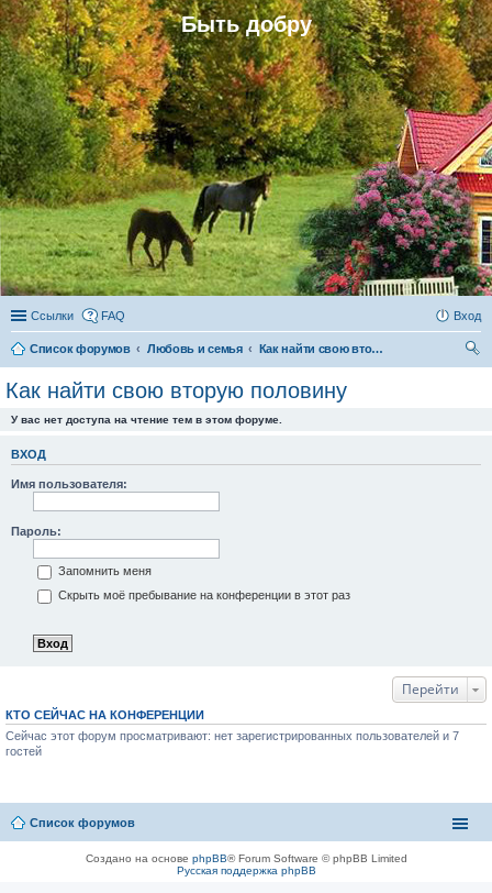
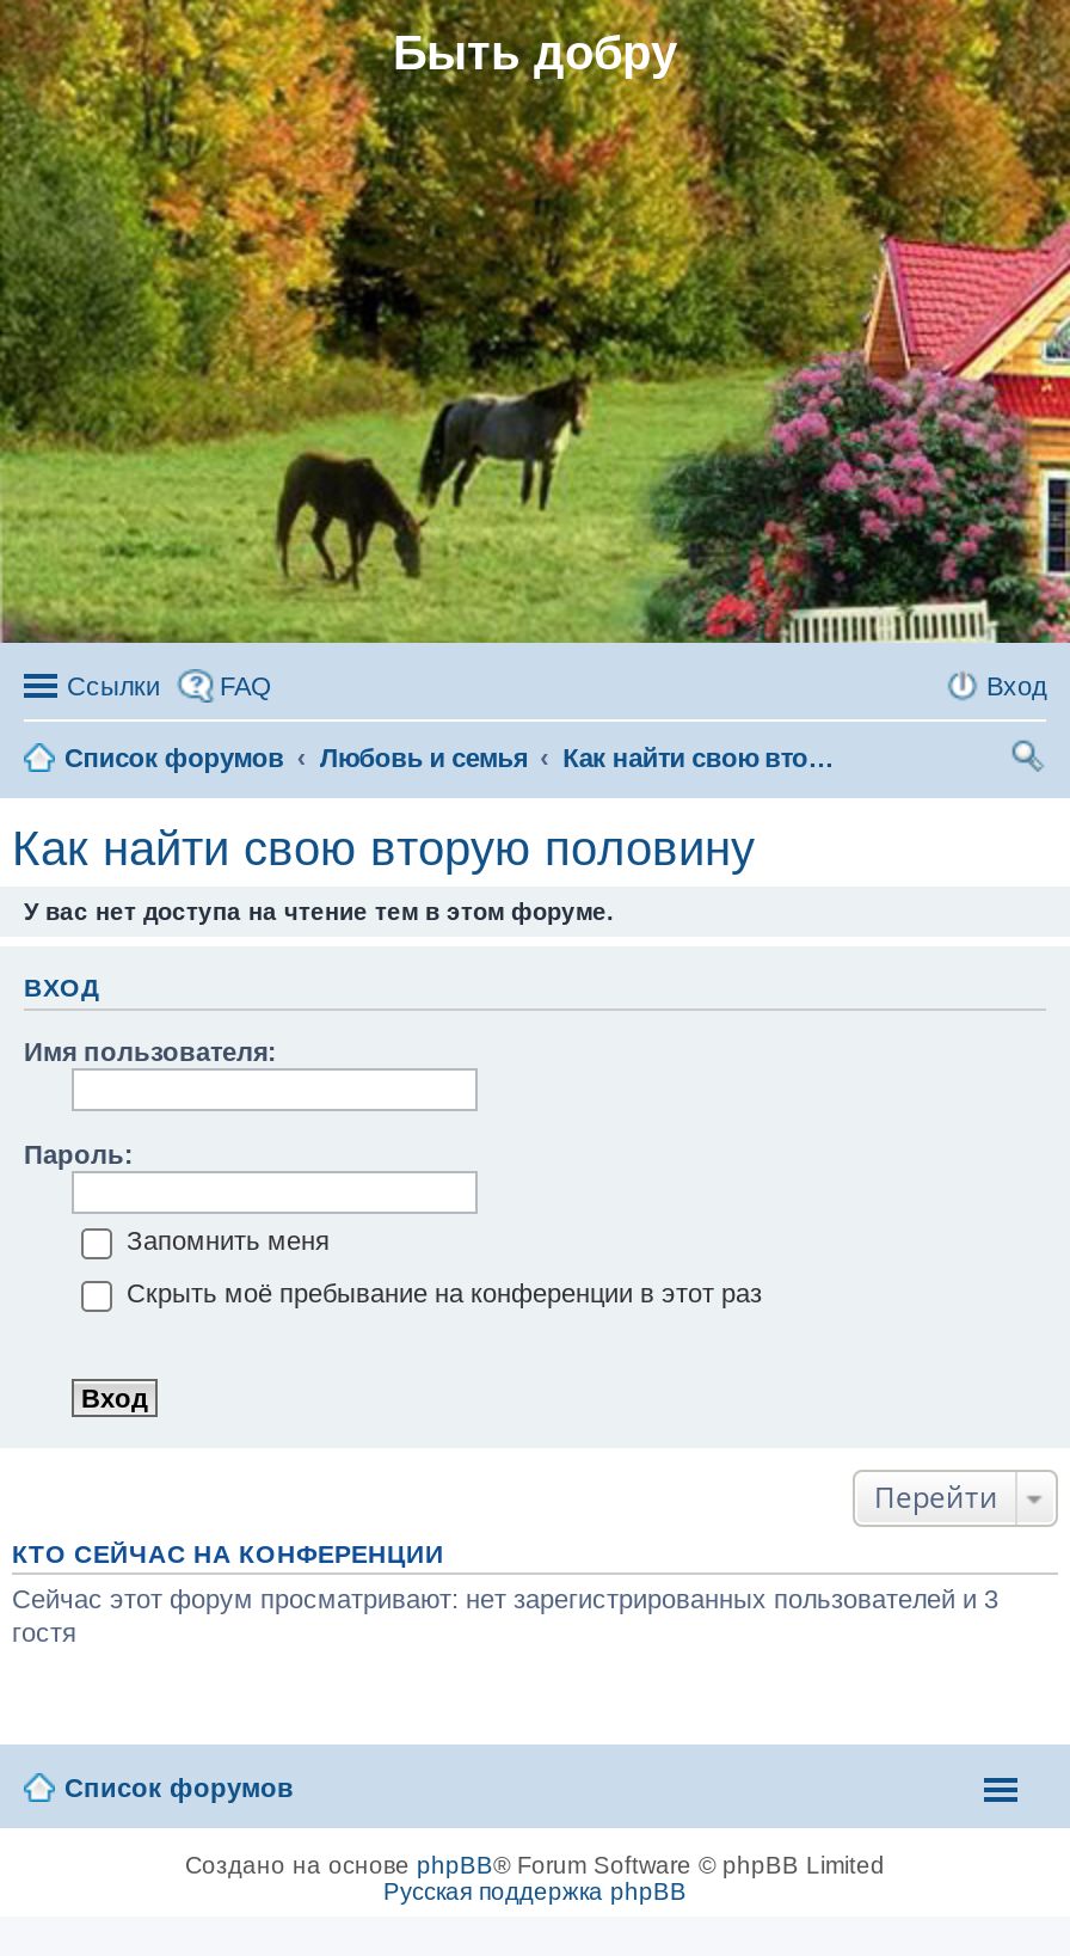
- Сейчас этот форум просматривают: нет зарегистрированных пользователей и 7
- гостей
+ Сейчас этот форум просматривают: нет зарегистрированных пользователей и 3
+ гостя
